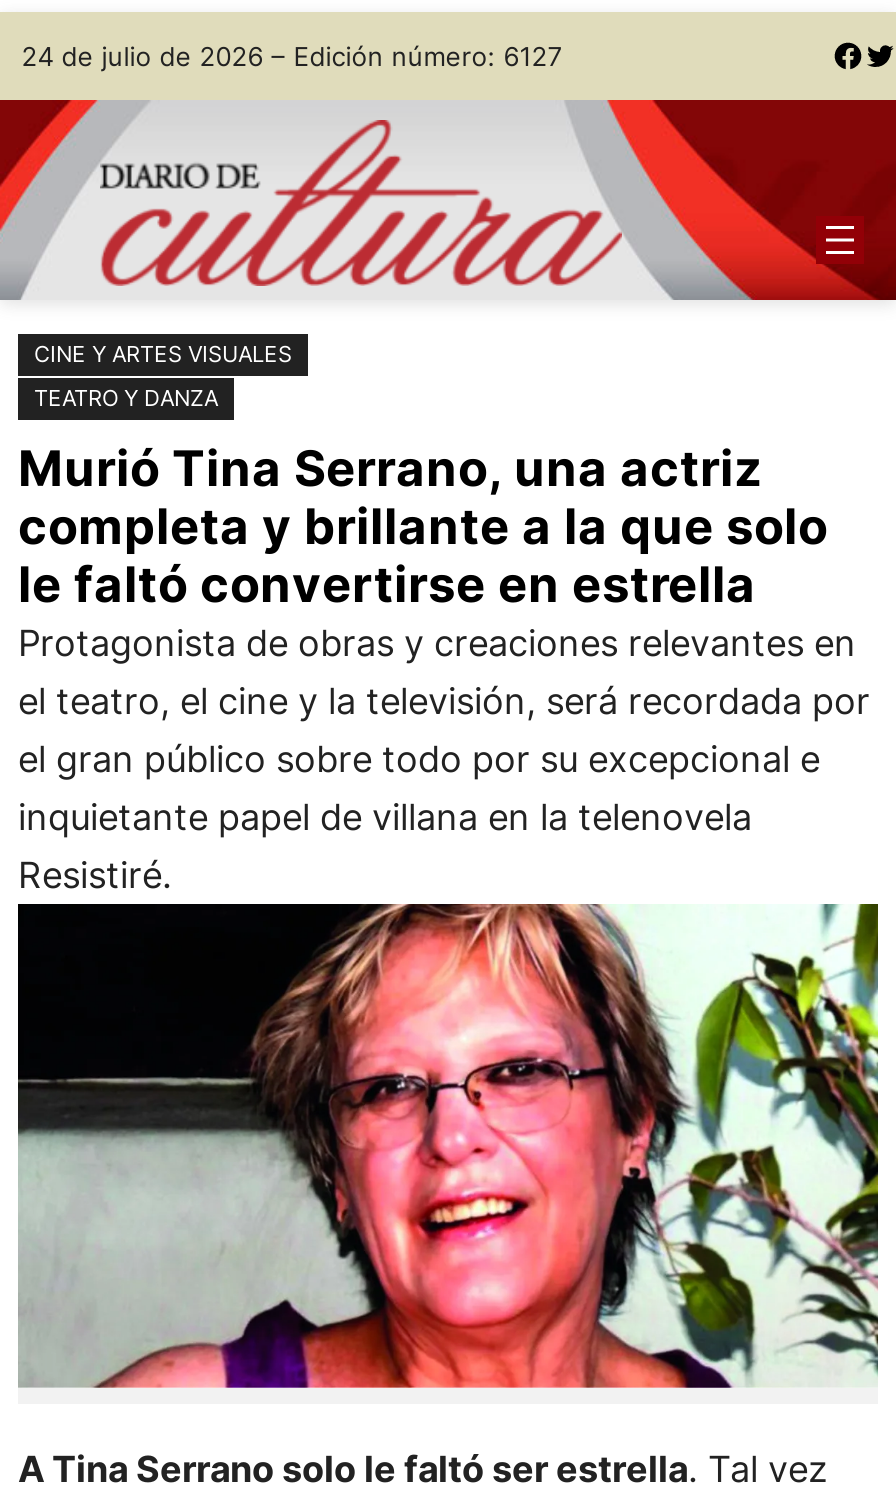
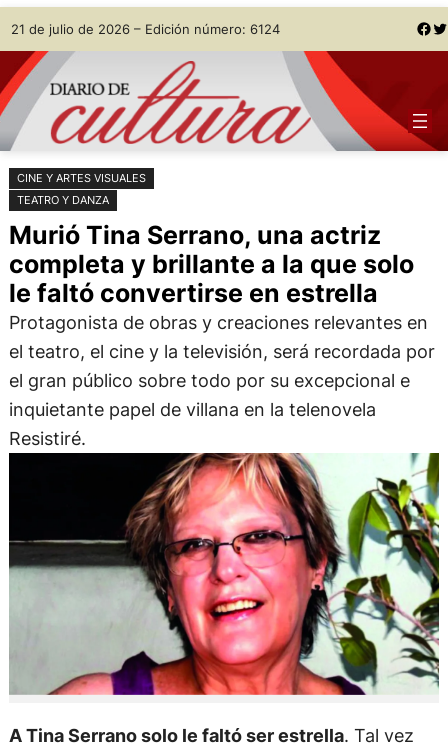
- 24 de julio de 2026 – Edición número: 6127
+ 21 de julio de 2026 – Edición número: 6124
